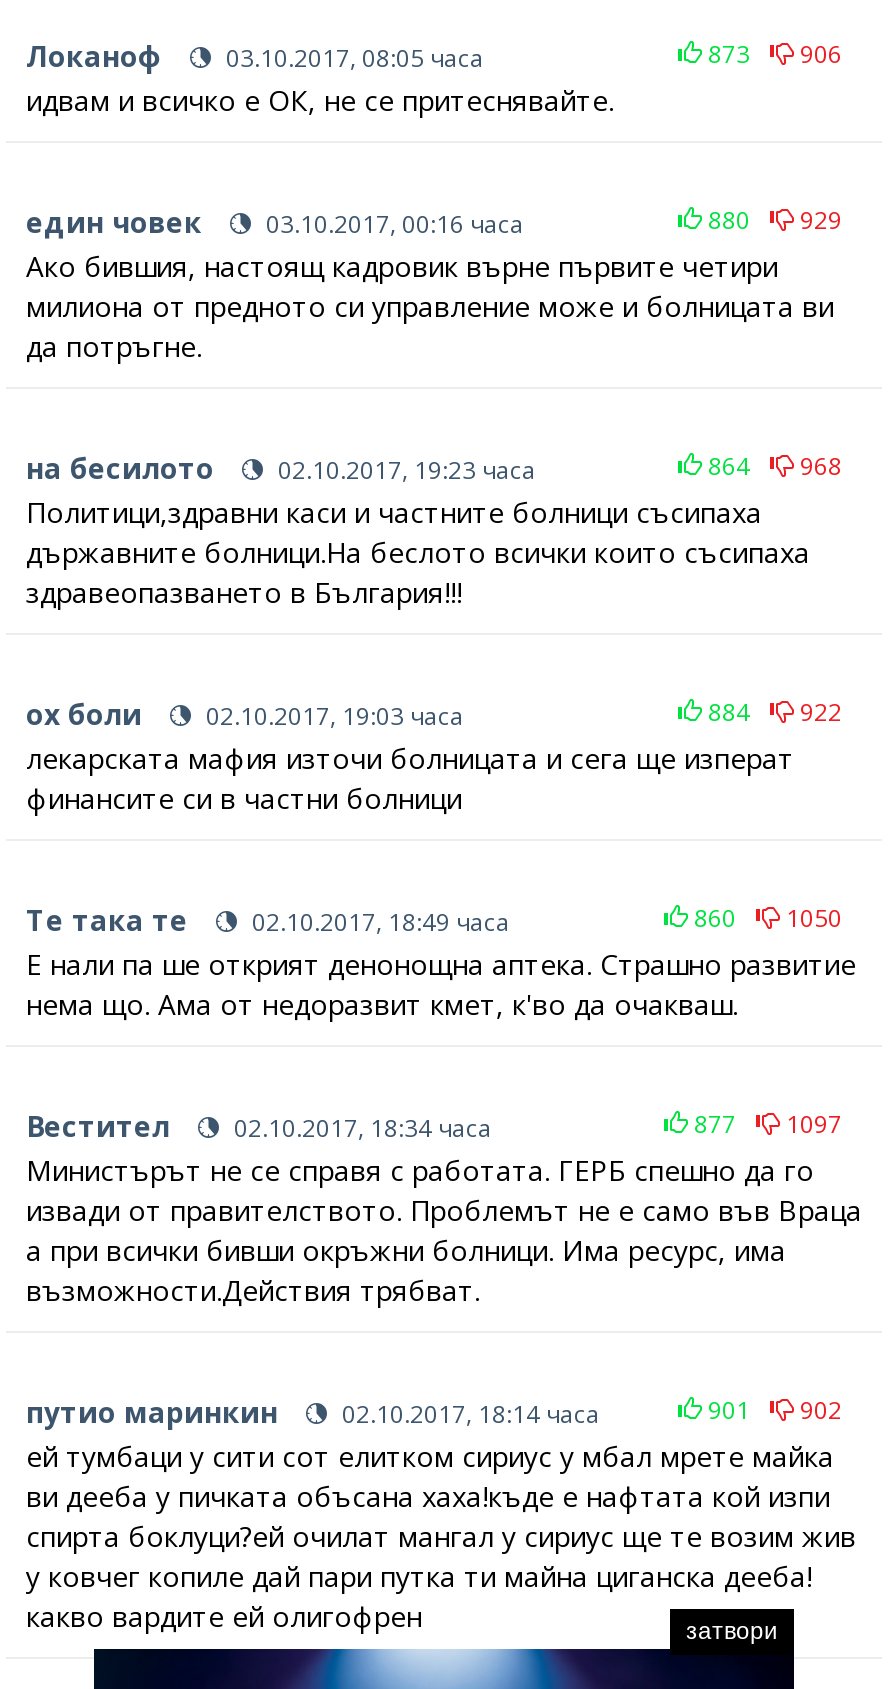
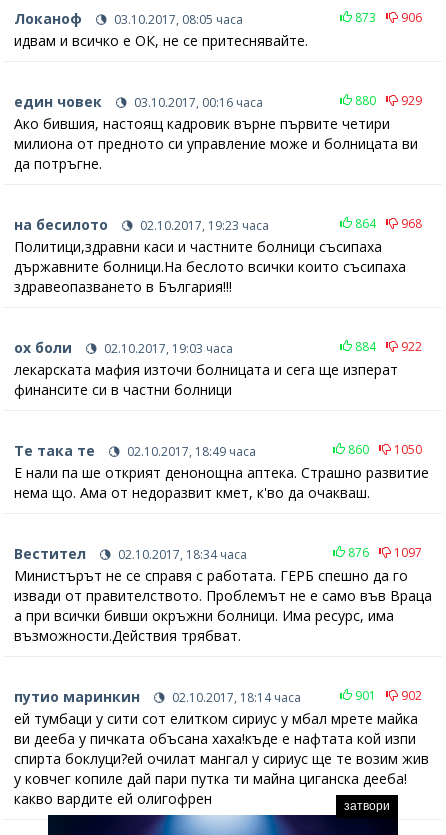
- 877 1097
+ 876 1097
